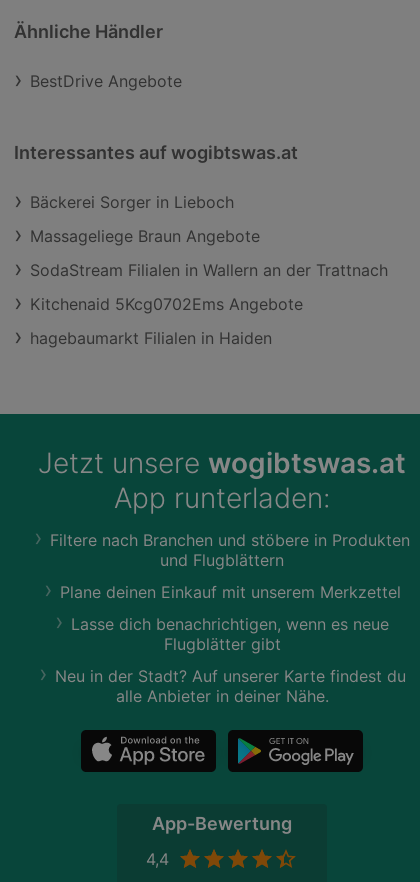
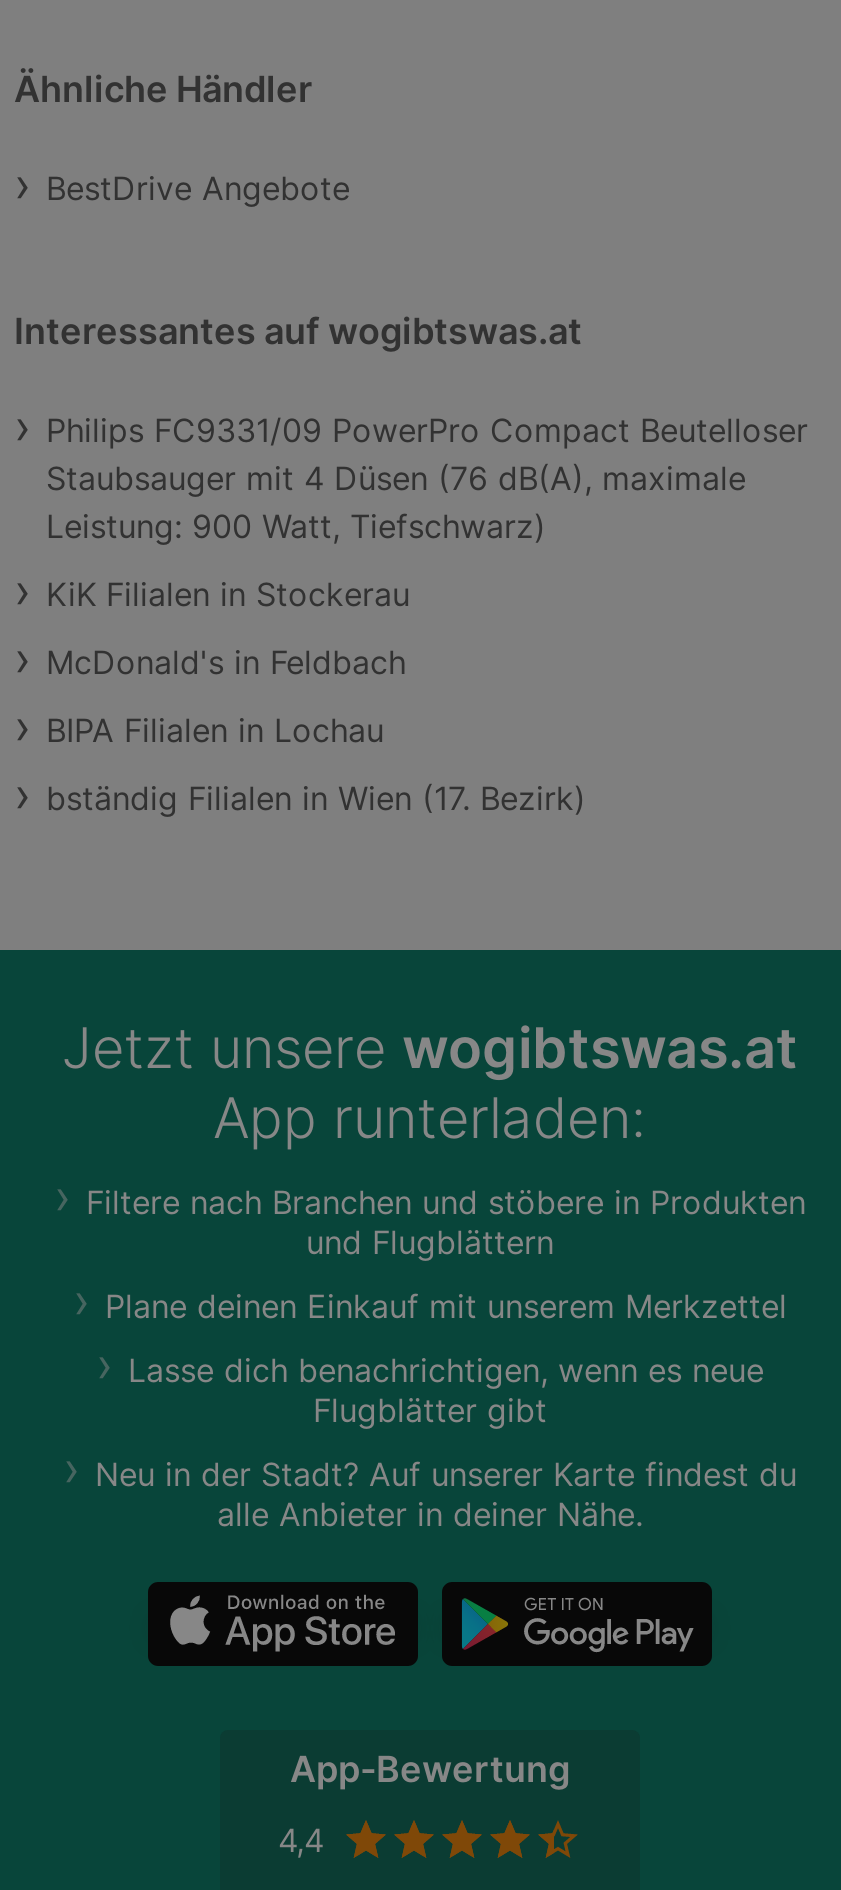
- Bäckerei Sorger in Lieboch
+ Philips FC9331/09 PowerPro Compact Beutelloser
+ Staubsauger mit 4 Düsen (76 dB(A), maximale
+ Leistung: 900 Watt, Tiefschwarz)

- Massageliege Braun Angebote
+ KiK Filialen in Stockerau

- SodaStream Filialen in Wallern an der Trattnach
+ McDonald's in Feldbach

- Kitchenaid 5Kcg0702Ems Angebote
+ BIPA Filialen in Lochau

- hagebaumarkt Filialen in Haiden
+ bständig Filialen in Wien (17. Bezirk)
